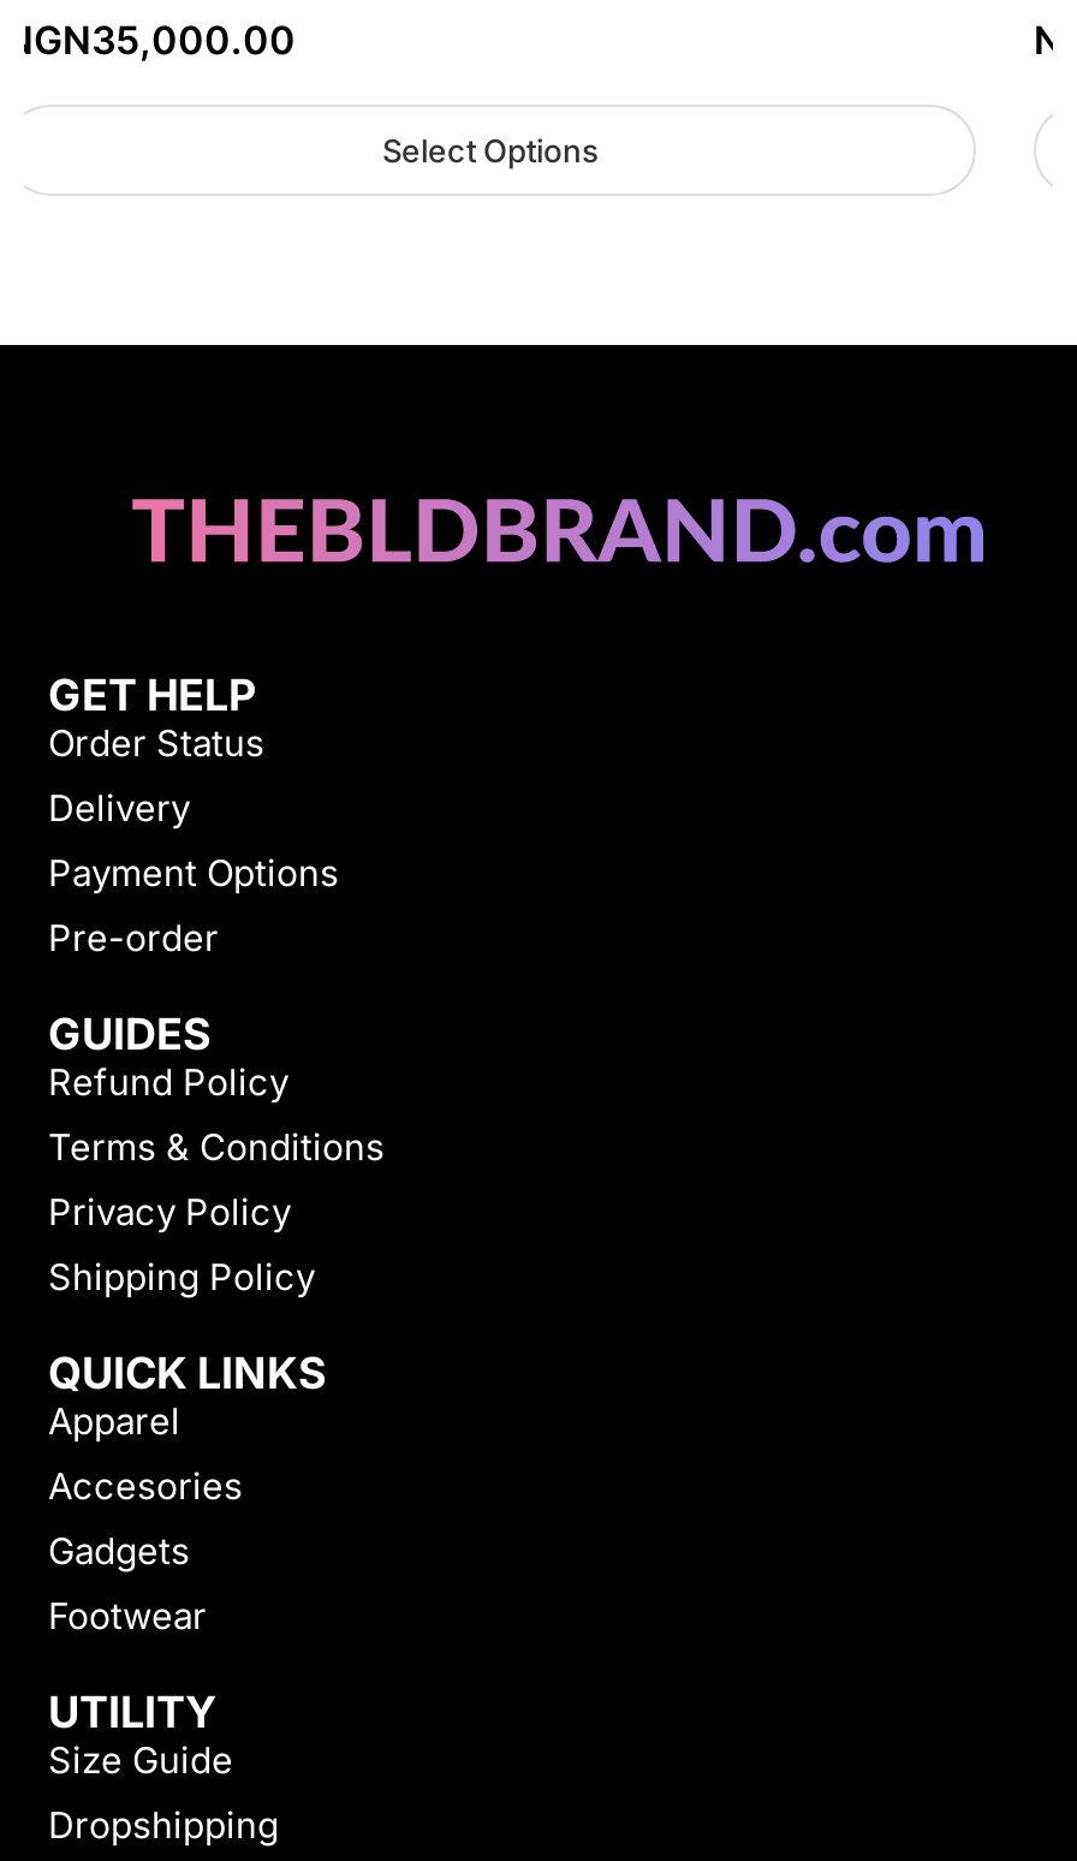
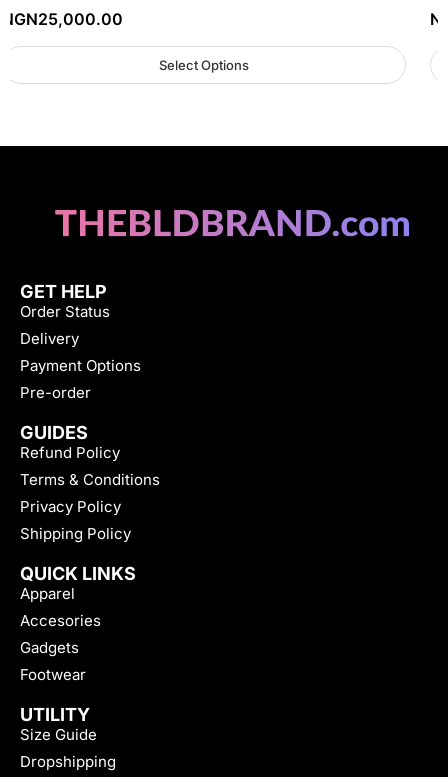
- NGN35,000.00
+ NGN25,000.00
